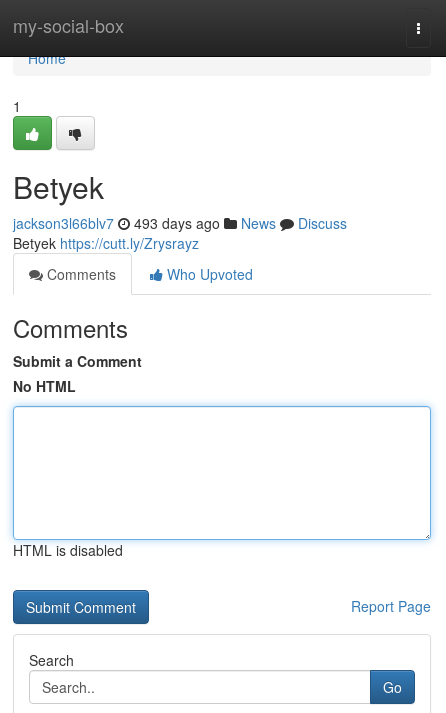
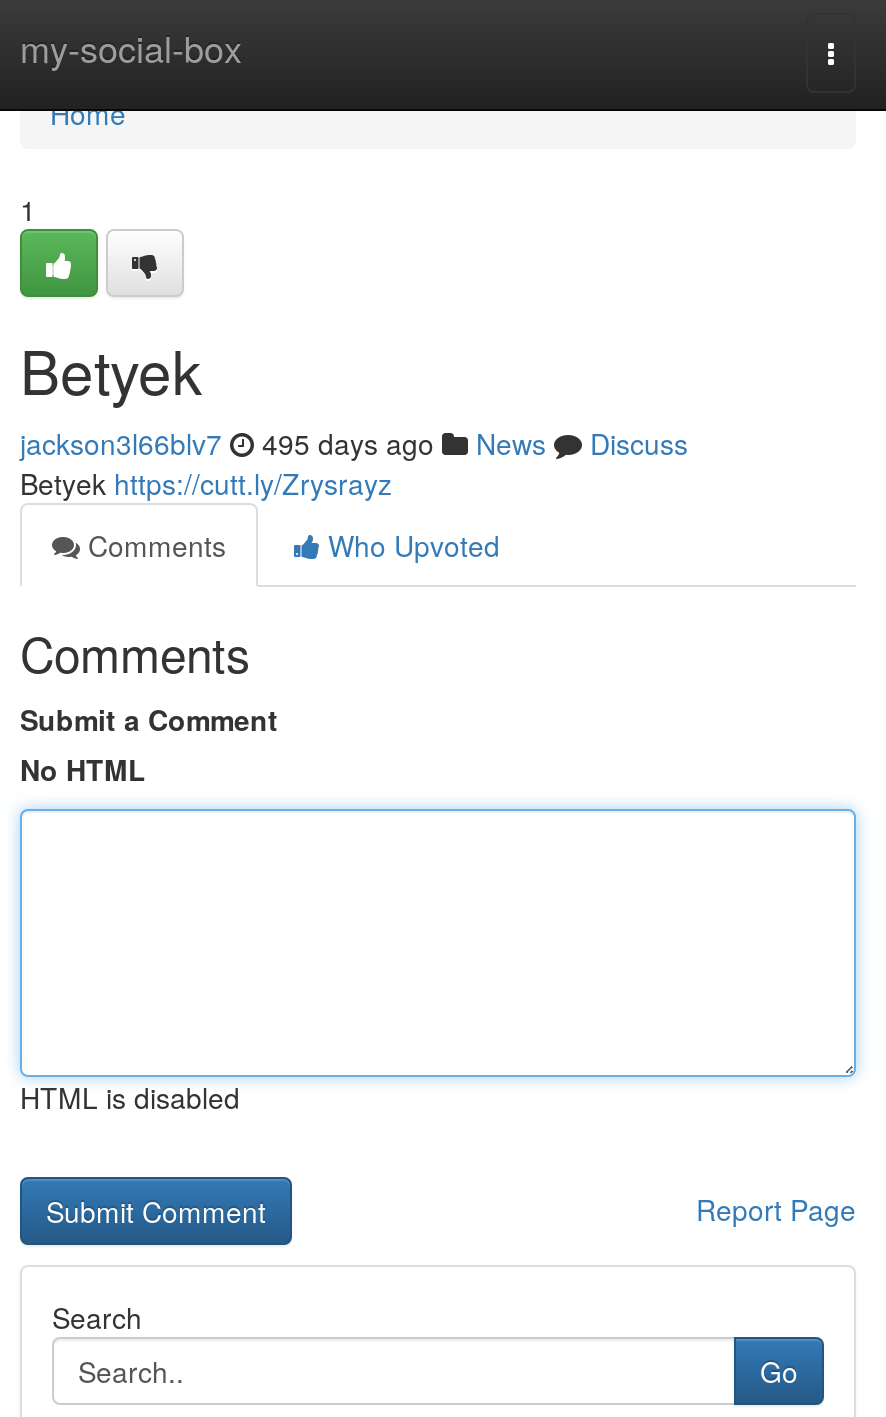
- jackson3l66blv7 493 days ago News Discuss
+ jackson3l66blv7 495 days ago News Discuss
